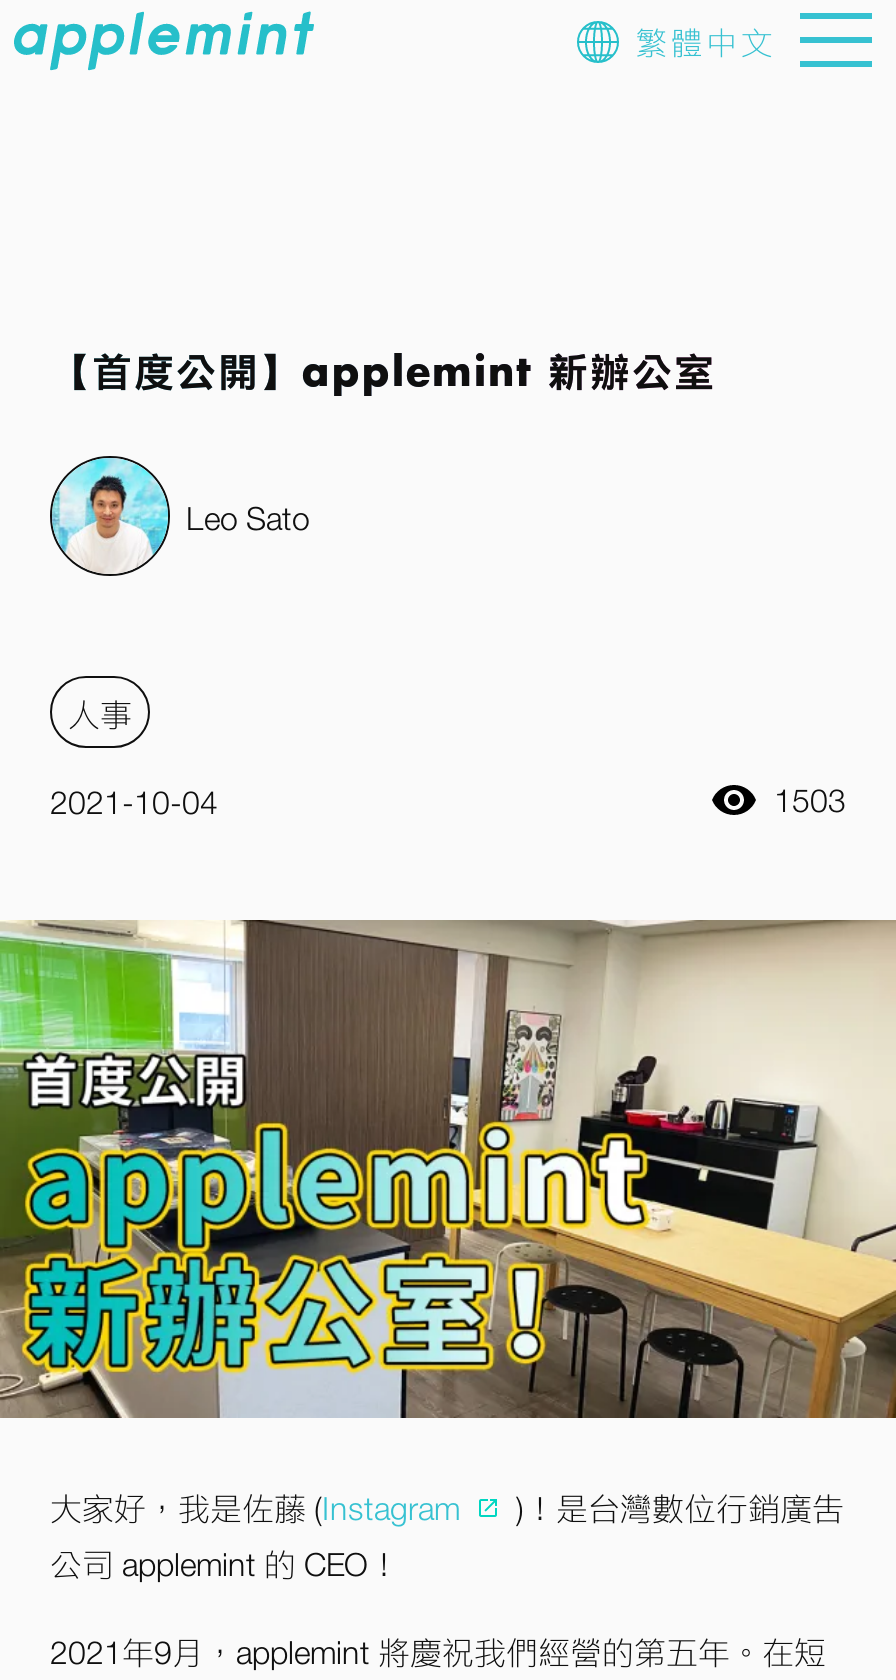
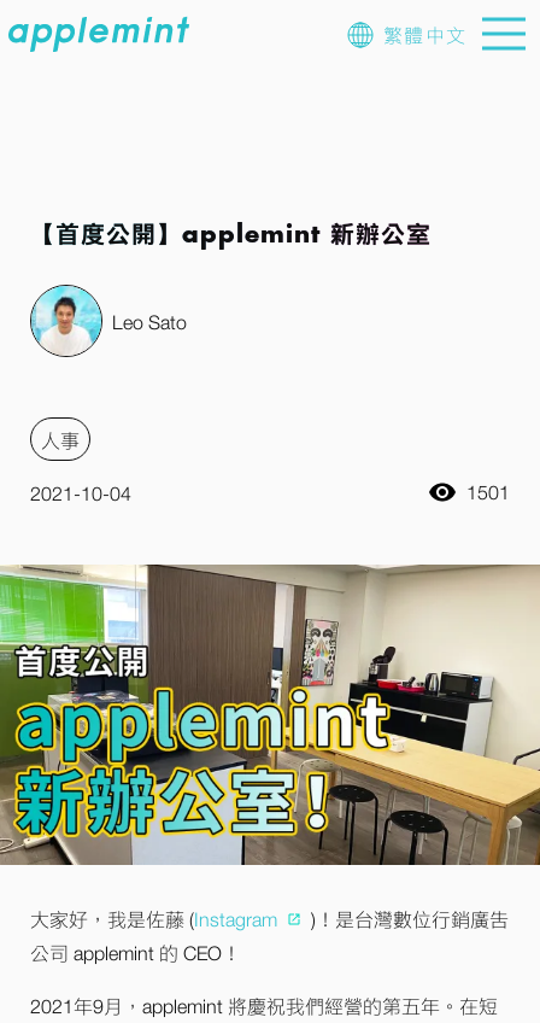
- 1503
+ 1501
